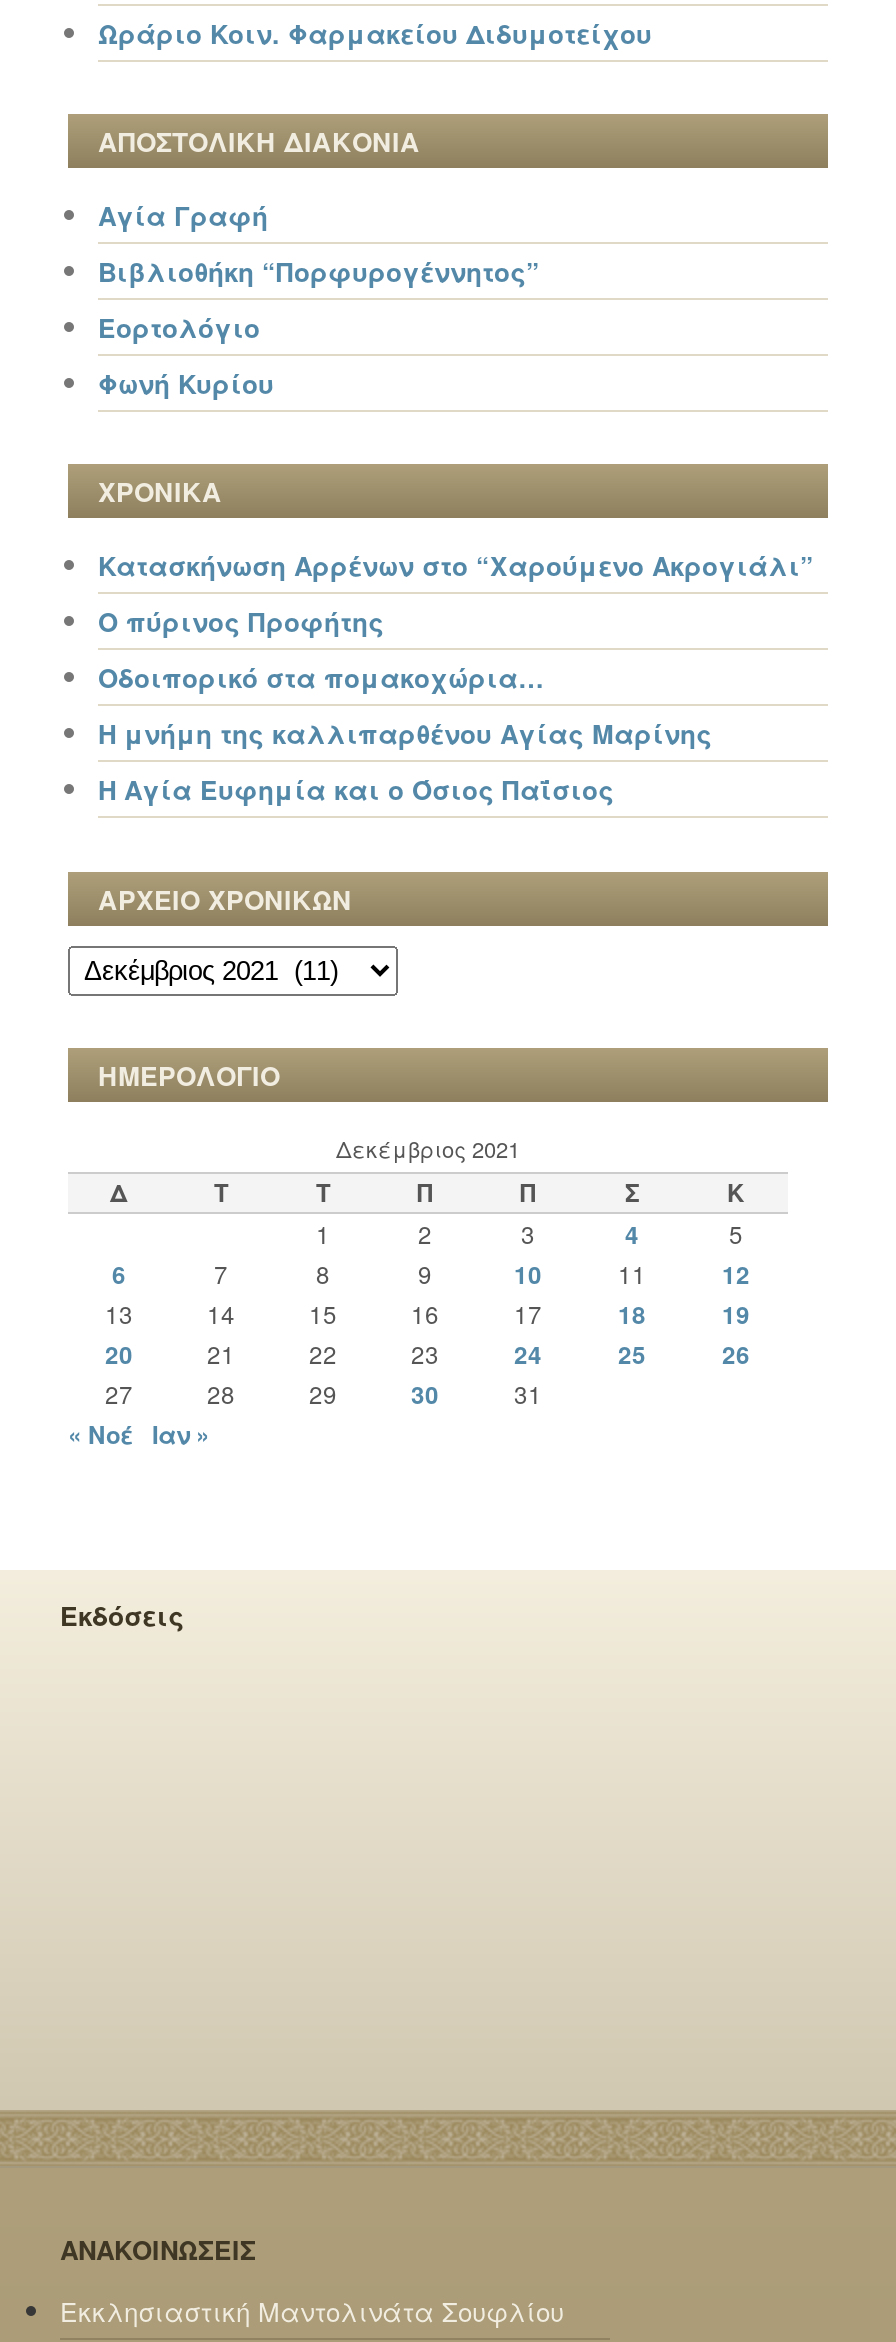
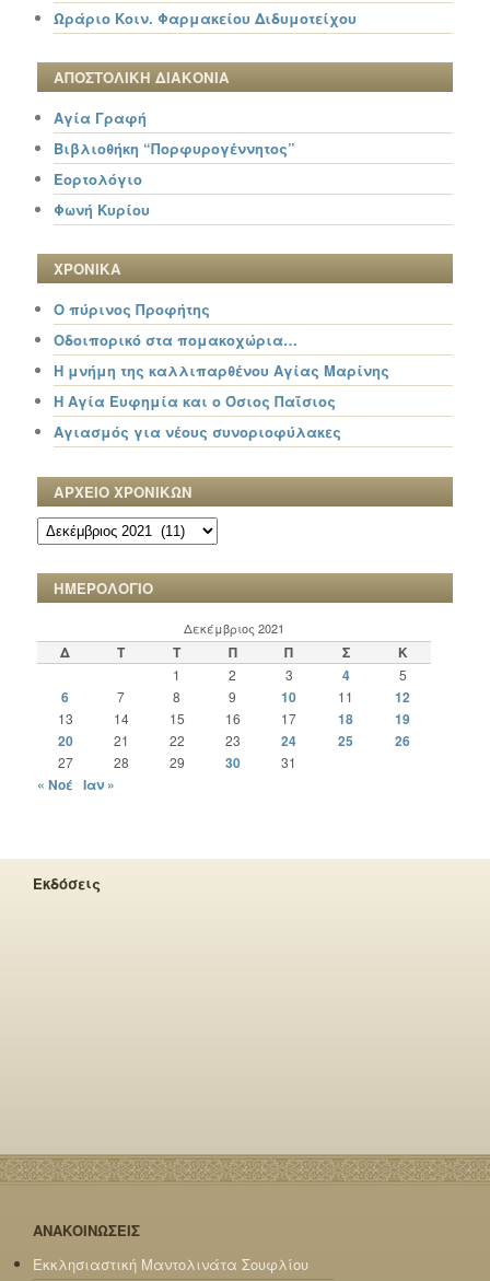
- Κατασκήνωση Αρρένων στο “Χαρούμενο Ακρογιάλι”

moved up: Ο πύρινος Προφήτης | Οδοιπορικό στα πομακοχώρια… | Η μνήμη της καλλιπαρθένου Αγίας Μαρίνης | Η Αγία Ευφημία και ο Όσιος Παΐσιος

+ Αγιασμός για νέους συνοριοφύλακες
